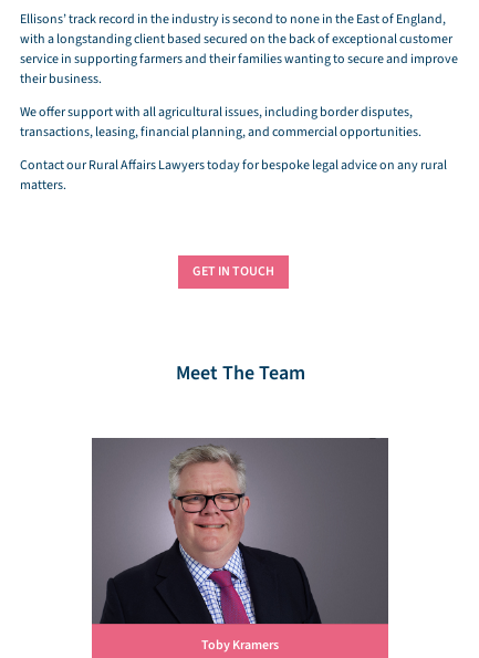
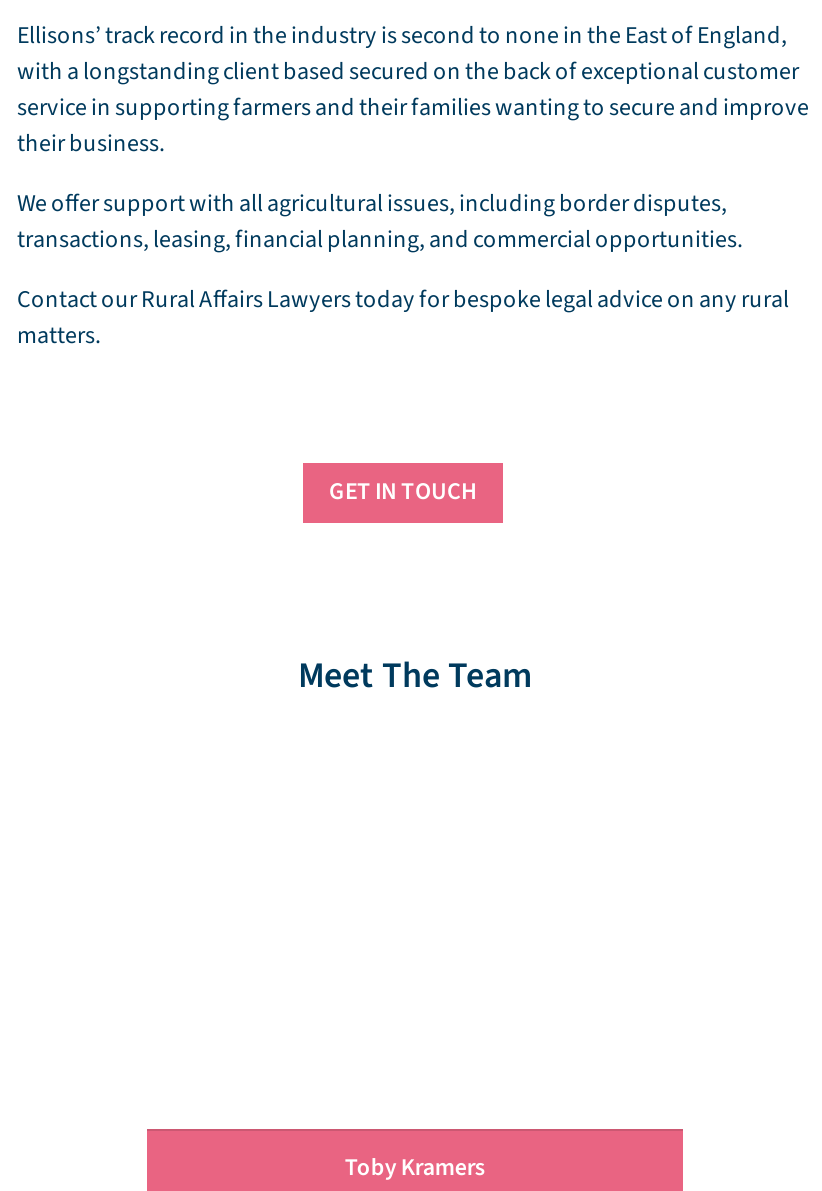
- [image]
